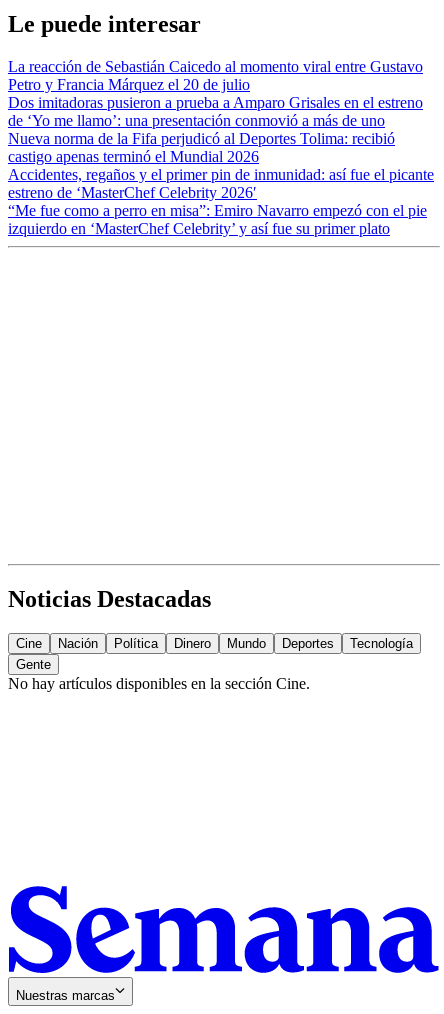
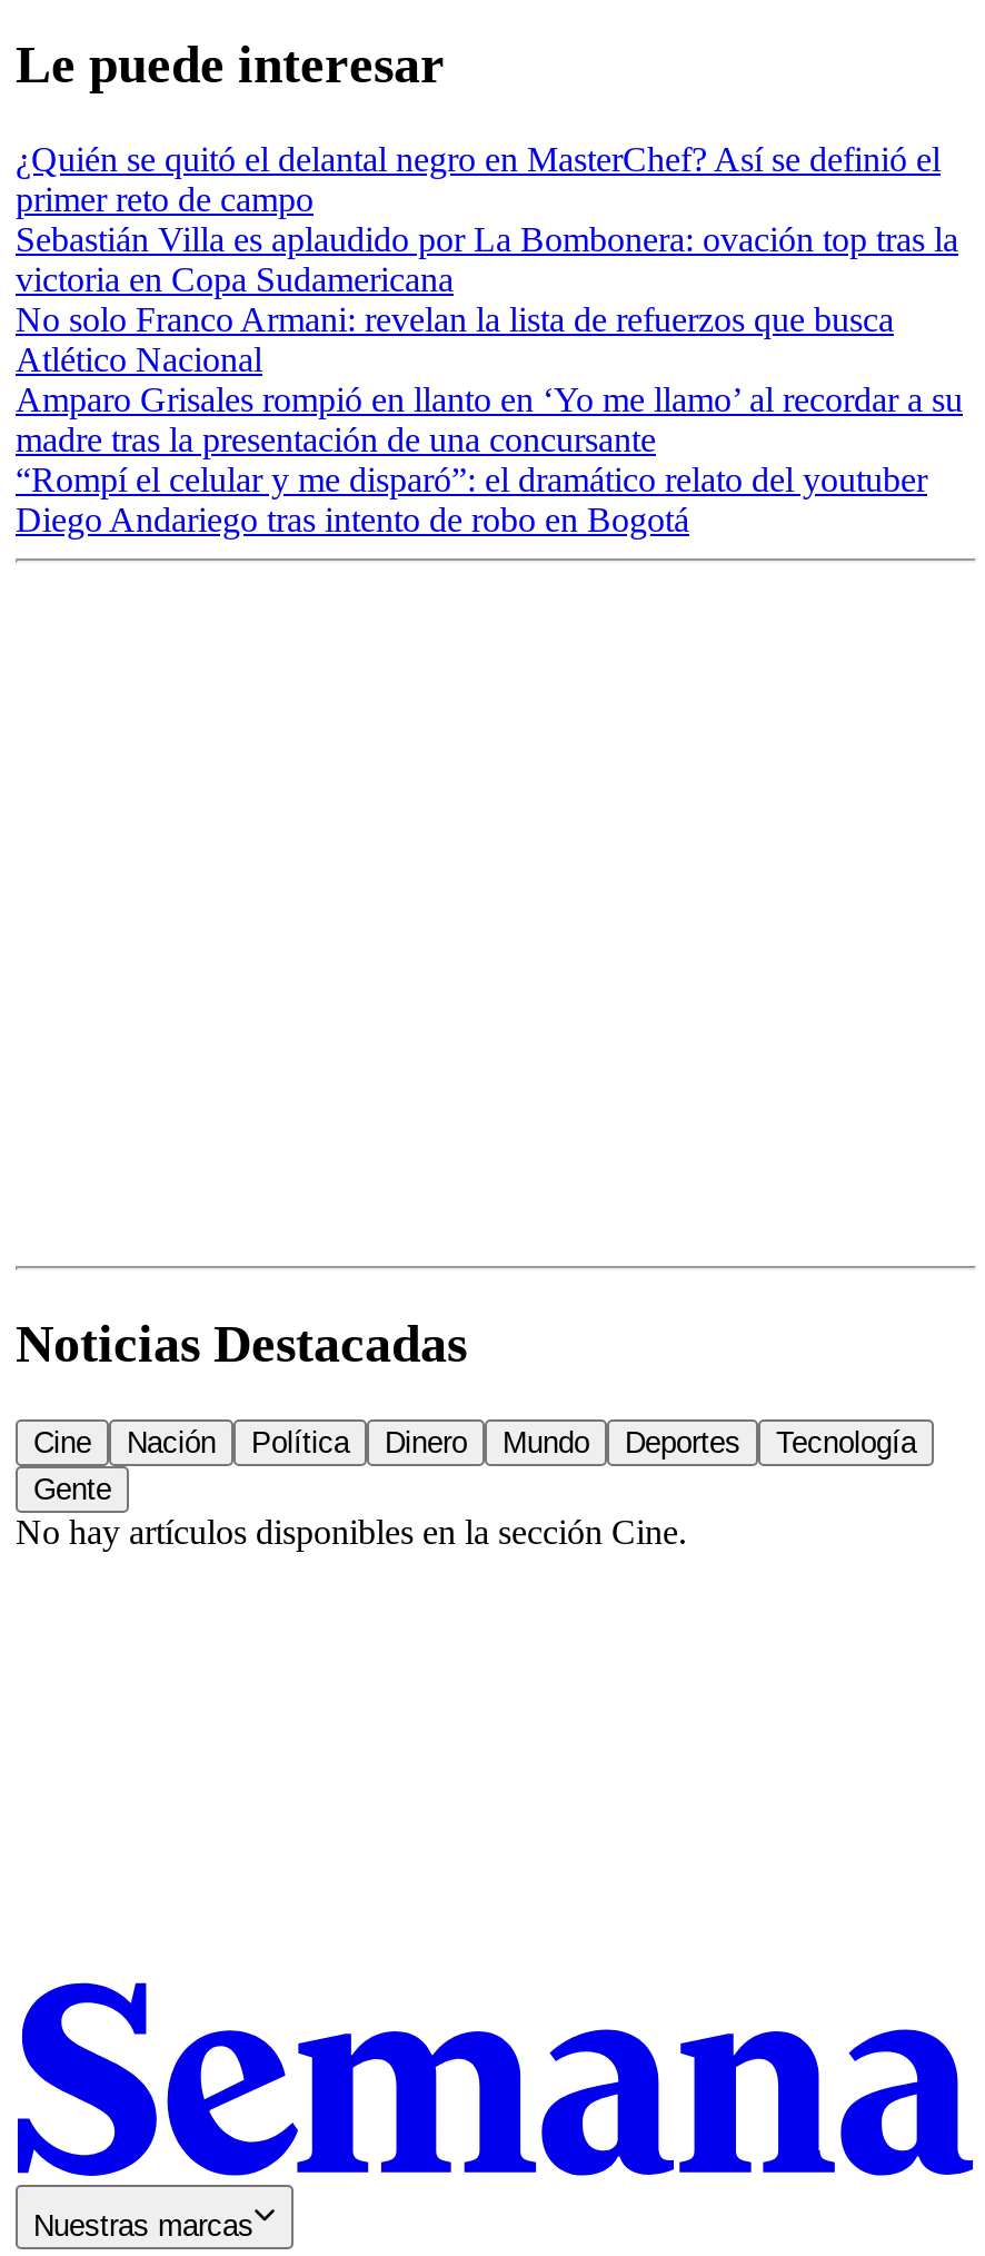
- La reacción de Sebastián Caicedo al momento viral entre Gustavo
- Petro y Francia Márquez el 20 de julio
- Dos imitadoras pusieron a prueba a Amparo Grisales en el estreno
- de ‘Yo me llamo’: una presentación conmovió a más de uno
- Nueva norma de la Fifa perjudicó al Deportes Tolima: recibió
- castigo apenas terminó el Mundial 2026
- Accidentes, regaños y el primer pin de inmunidad: así fue el picante
- estreno de ‘MasterChef Celebrity 2026′
- “Me fue como a perro en misa”: Emiro Navarro empezó con el pie
- izquierdo en ‘MasterChef Celebrity’ y así fue su primer plato
+ ¿Quién se quitó el delantal negro en MasterChef? Así se definió el
+ primer reto de campo
+ Sebastián Villa es aplaudido por La Bombonera: ovación top tras la
+ victoria en Copa Sudamericana
+ No solo Franco Armani: revelan la lista de refuerzos que busca
+ Atlético Nacional
+ Amparo Grisales rompió en llanto en ‘Yo me llamo’ al recordar a su
+ madre tras la presentación de una concursante
+ “Rompí el celular y me disparó”: el dramático relato del youtuber
+ Diego Andariego tras intento de robo en Bogotá
